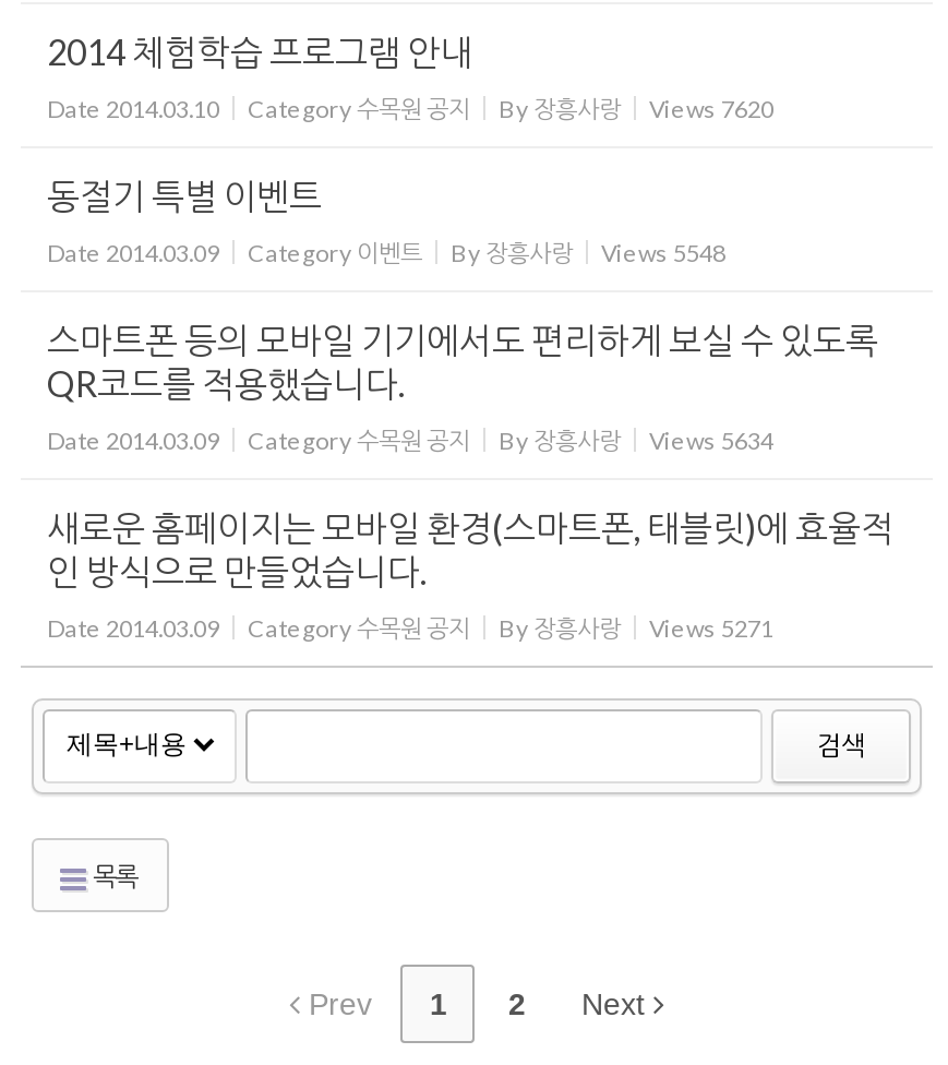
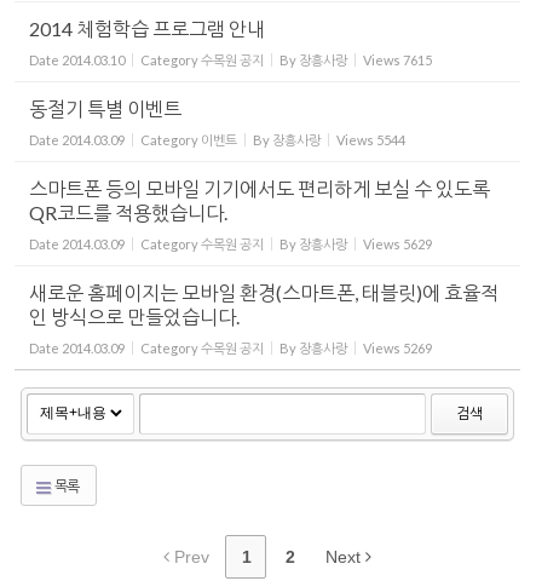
- Date 2014.03.10 Category 수목원 공지 By 장흥사랑 Views 7620
+ Date 2014.03.10 Category 수목원 공지 By 장흥사랑 Views 7615

- Date 2014.03.09 Category 이벤트 By 장흥사랑 Views 5548
+ Date 2014.03.09 Category 이벤트 By 장흥사랑 Views 5544

- Date 2014.03.09 Category 수목원 공지 By 장흥사랑 Views 5634
+ Date 2014.03.09 Category 수목원 공지 By 장흥사랑 Views 5629

- Date 2014.03.09 Category 수목원 공지 By 장흥사랑 Views 5271
+ Date 2014.03.09 Category 수목원 공지 By 장흥사랑 Views 5269
